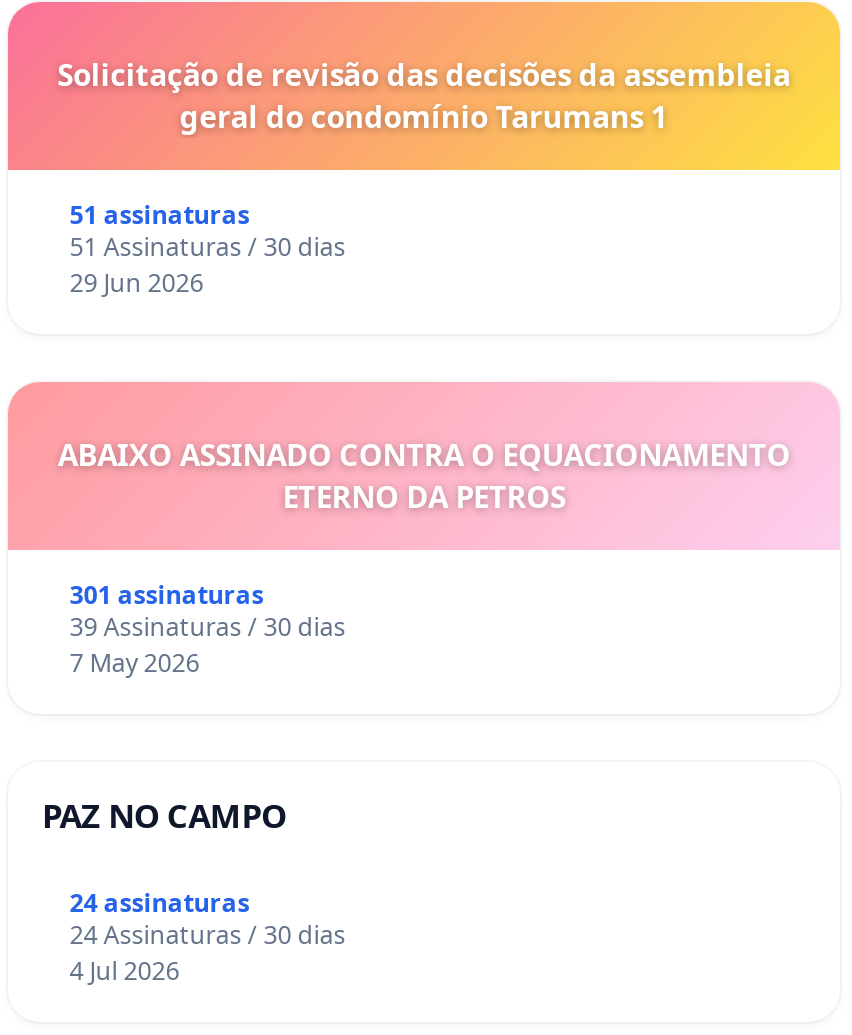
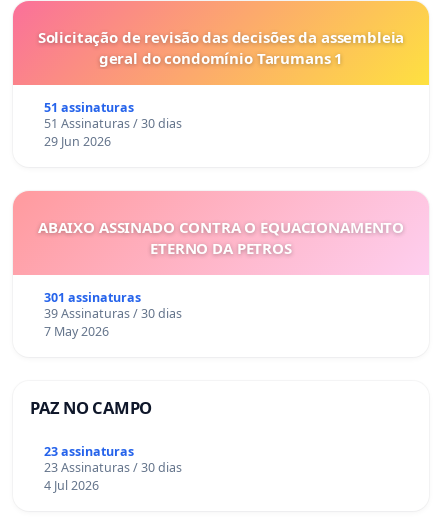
- 24 assinaturas
+ 23 assinaturas

- 24 Assinaturas / 30 dias
+ 23 Assinaturas / 30 dias
